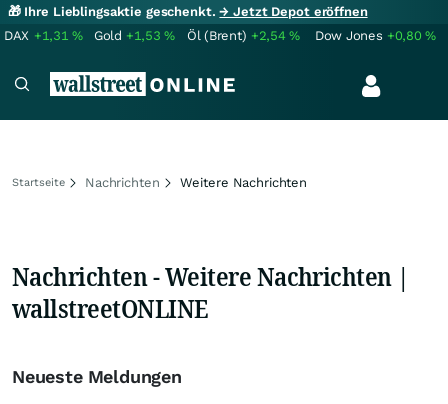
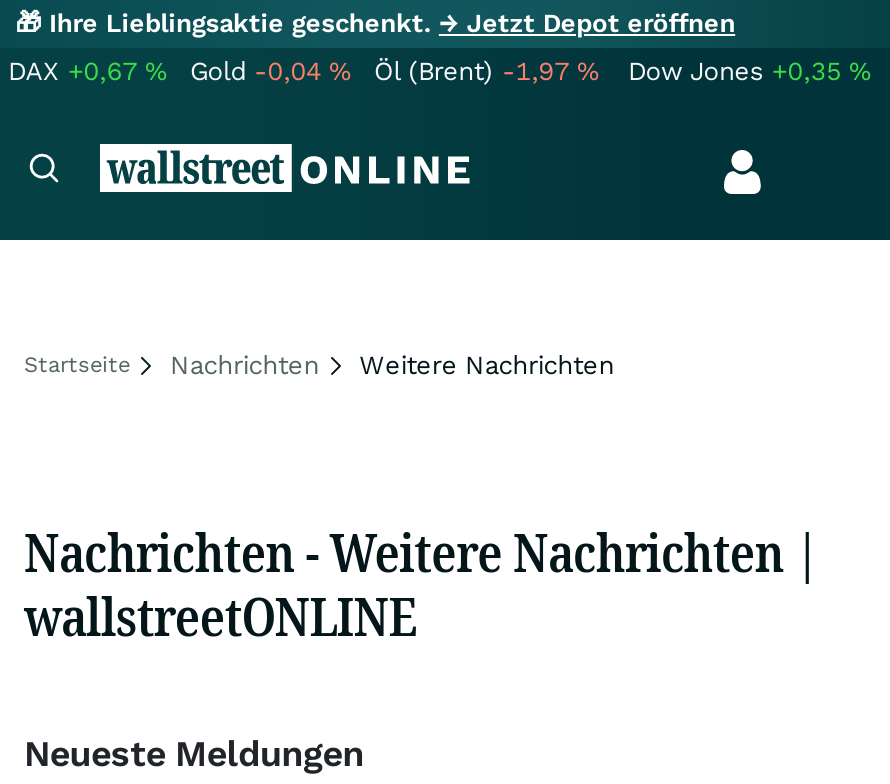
- DAX +1,31%
+ DAX +0,67%

- Gold +1,53%
+ Gold -0,04%

- Öl (Brent) +2,54%
+ Öl (Brent) -1,97%

- Dow Jones +0,80%
+ Dow Jones +0,35%
